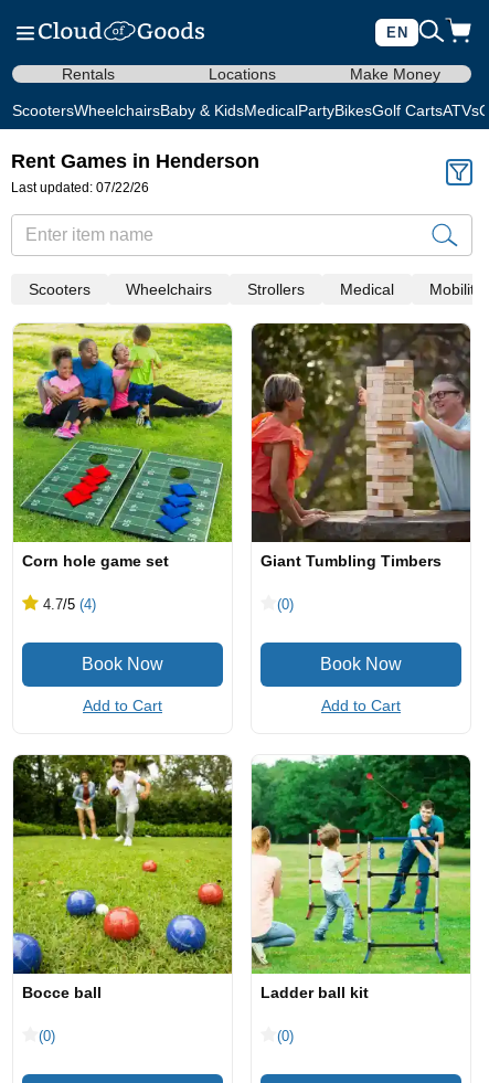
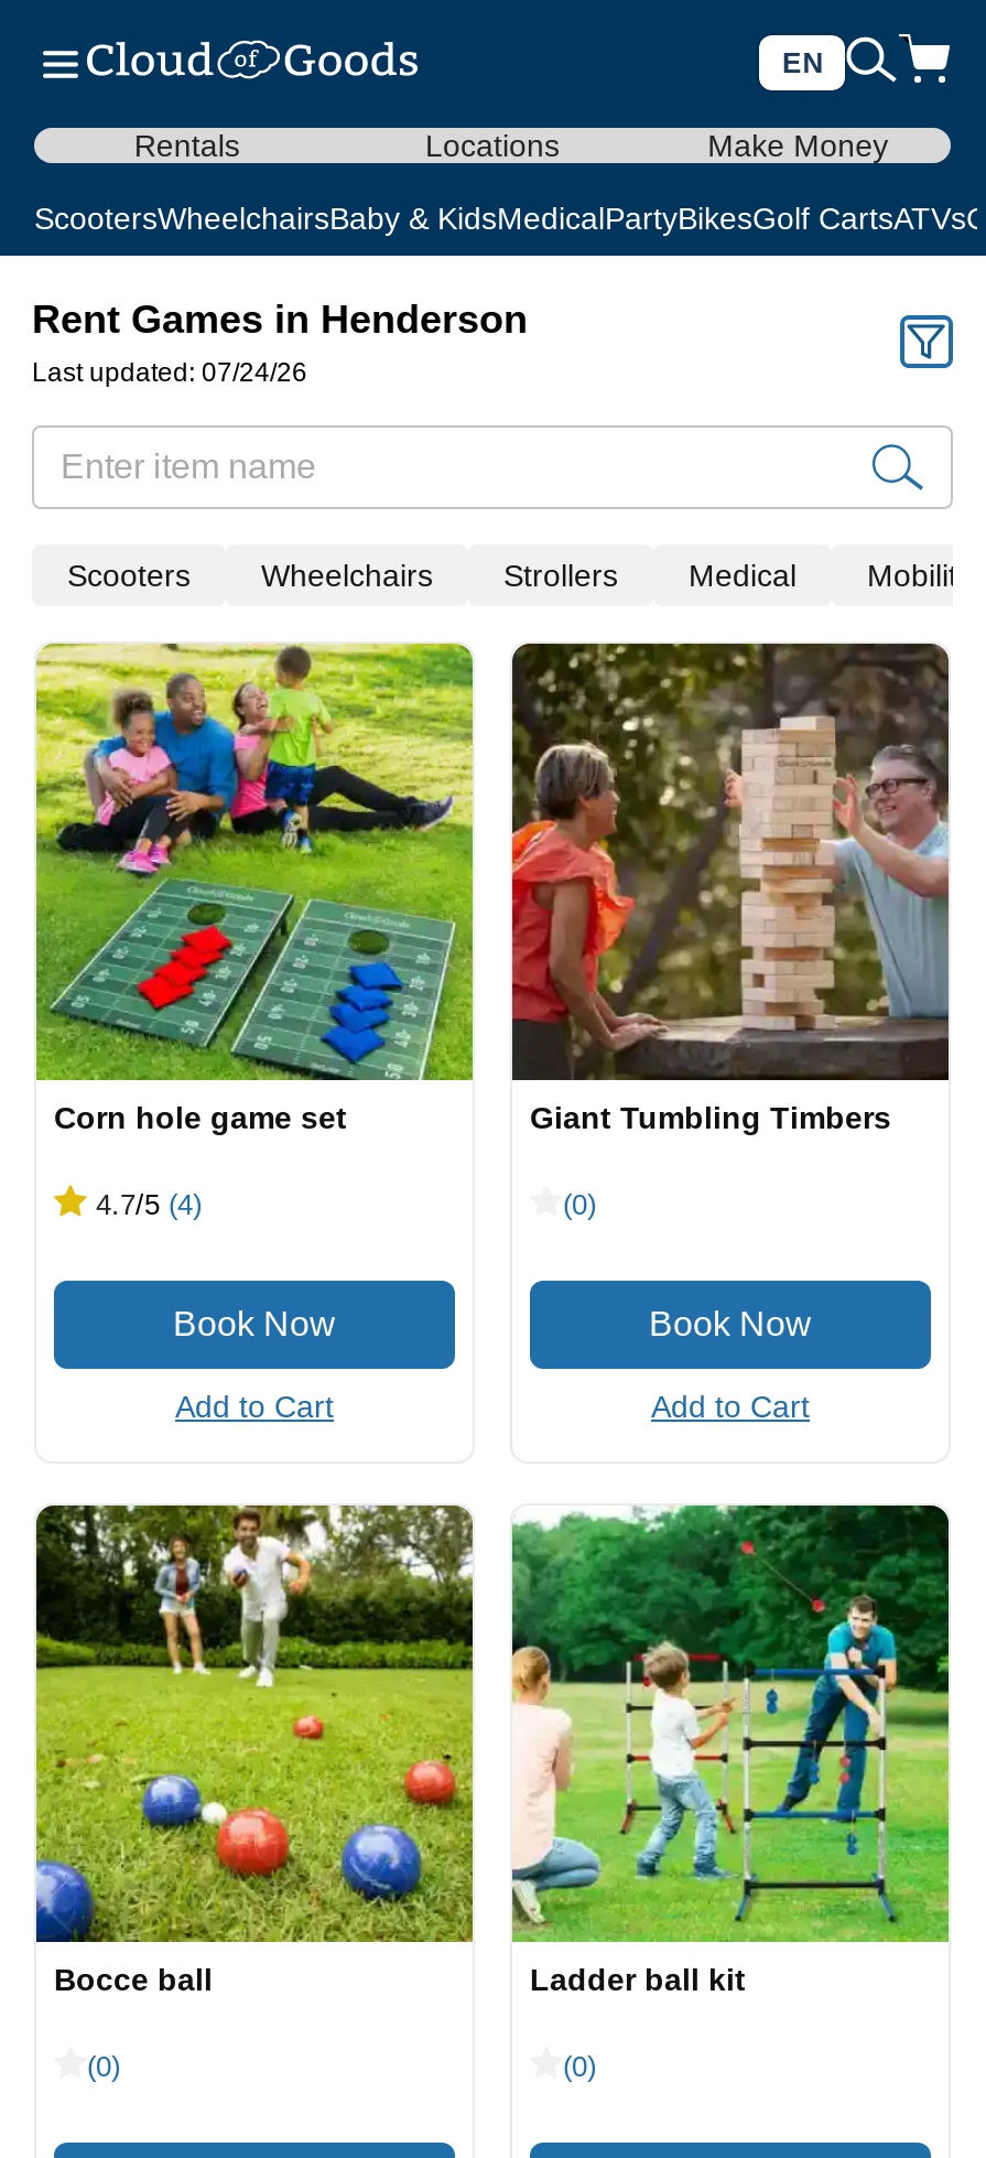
- Last updated: 07/22/26
+ Last updated: 07/24/26
